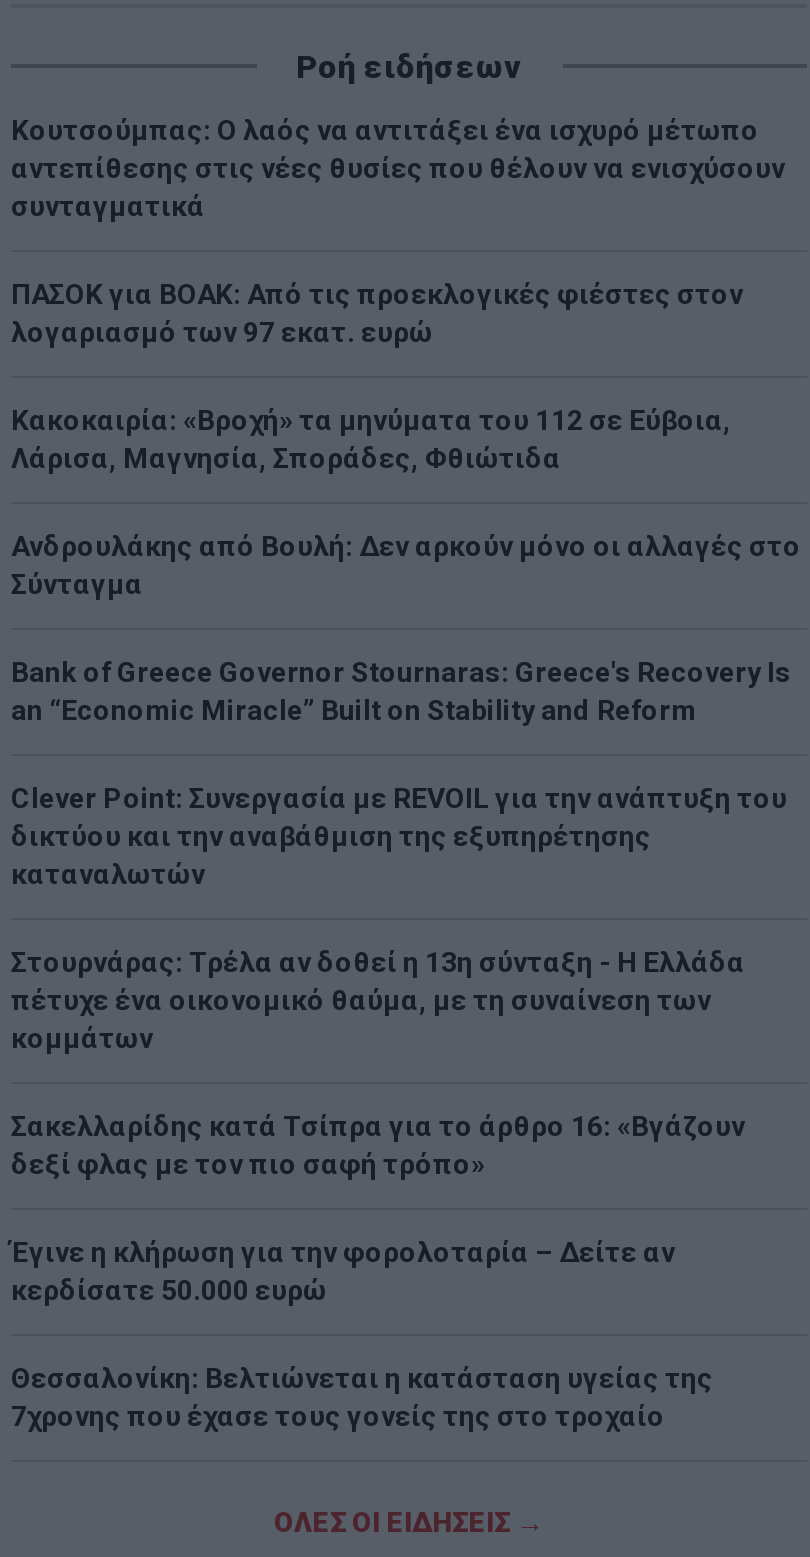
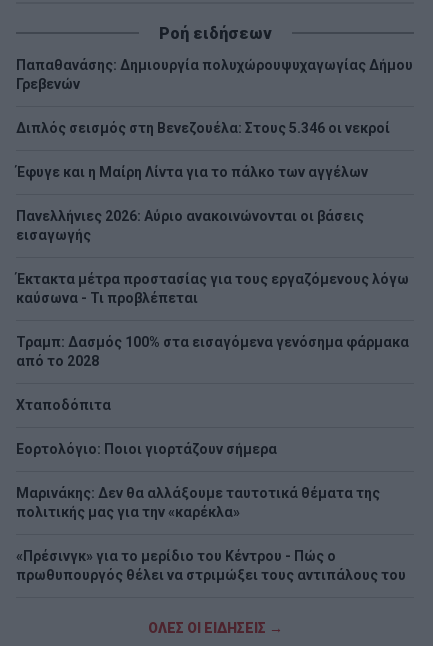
- Κουτσούμπας: Ο λαός να αντιτάξει ένα ισχυρό μέτωπο
- αντεπίθεσης στις νέες θυσίες που θέλουν να ενισχύσουν
- συνταγματικά
+ Παπαθανάσης: Δημιουργία πολυχώρουψυχαγωγίας Δήμου
+ Γρεβενών

- ΠΑΣΟΚ για ΒΟΑΚ: Από τις προεκλογικές φιέστες στον
- λογαριασμό των 97 εκατ. ευρώ
+ Διπλός σεισμός στη Βενεζουέλα: Στους 5.346 οι νεκροί

- Κακοκαιρία: «Βροχή» τα μηνύματα του 112 σε Εύβοια,
- Λάρισα, Μαγνησία, Σποράδες, Φθιώτιδα
+ Έφυγε και η Μαίρη Λίντα για το πάλκο των αγγέλων

- Ανδρουλάκης από Βουλή: Δεν αρκούν μόνο οι αλλαγές στο
- Σύνταγμα
+ Πανελλήνιες 2026: Αύριο ανακοινώνονται οι βάσεις
+ εισαγωγής

- Bank of Greece Governor Stournaras: Greece's Recovery Is
- an “Economic Miracle” Built on Stability and Reform
+ Έκτακτα μέτρα προστασίας για τους εργαζόμενους λόγω
+ καύσωνα - Τι προβλέπεται

- Clever Point: Συνεργασία με REVOIL για την ανάπτυξη του
- δικτύου και την αναβάθμιση της εξυπηρέτησης
- καταναλωτών
+ Τραμπ: Δασμός 100% στα εισαγόμενα γενόσημα φάρμακα
+ από το 2028

- Στουρνάρας: Τρέλα αν δοθεί η 13η σύνταξη - Η Ελλάδα
- πέτυχε ένα οικονομικό θαύμα, με τη συναίνεση των
- κομμάτων
+ Χταποδόπιτα

- Σακελλαρίδης κατά Τσίπρα για το άρθρο 16: «Βγάζουν
- δεξί φλας με τον πιο σαφή τρόπο»
+ Εορτολόγιο: Ποιοι γιορτάζουν σήμερα

- Έγινε η κλήρωση για την φορολοταρία – Δείτε αν
- κερδίσατε 50.000 ευρώ
+ Μαρινάκης: Δεν θα αλλάξουμε ταυτοτικά θέματα της
+ πολιτικής μας για την «καρέκλα»

- Θεσσαλονίκη: Βελτιώνεται η κατάσταση υγείας της
- 7χρονης που έχασε τους γονείς της στο τροχαίο
+ «Πρέσινγκ» για το μερίδιο του Κέντρου - Πώς ο
+ πρωθυπουργός θέλει να στριμώξει τους αντιπάλους του
